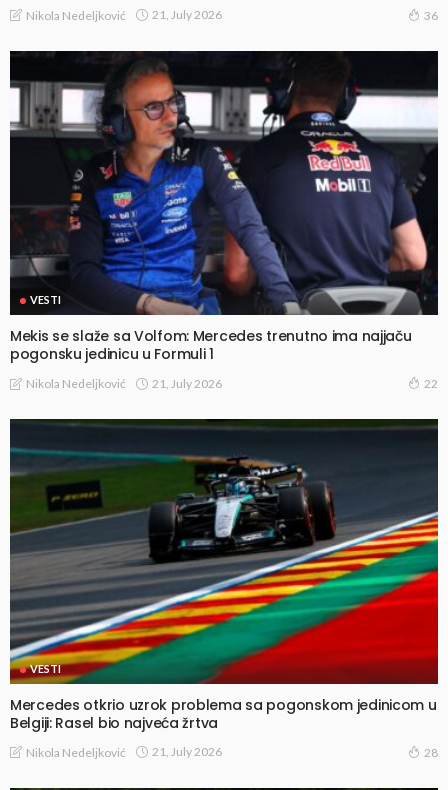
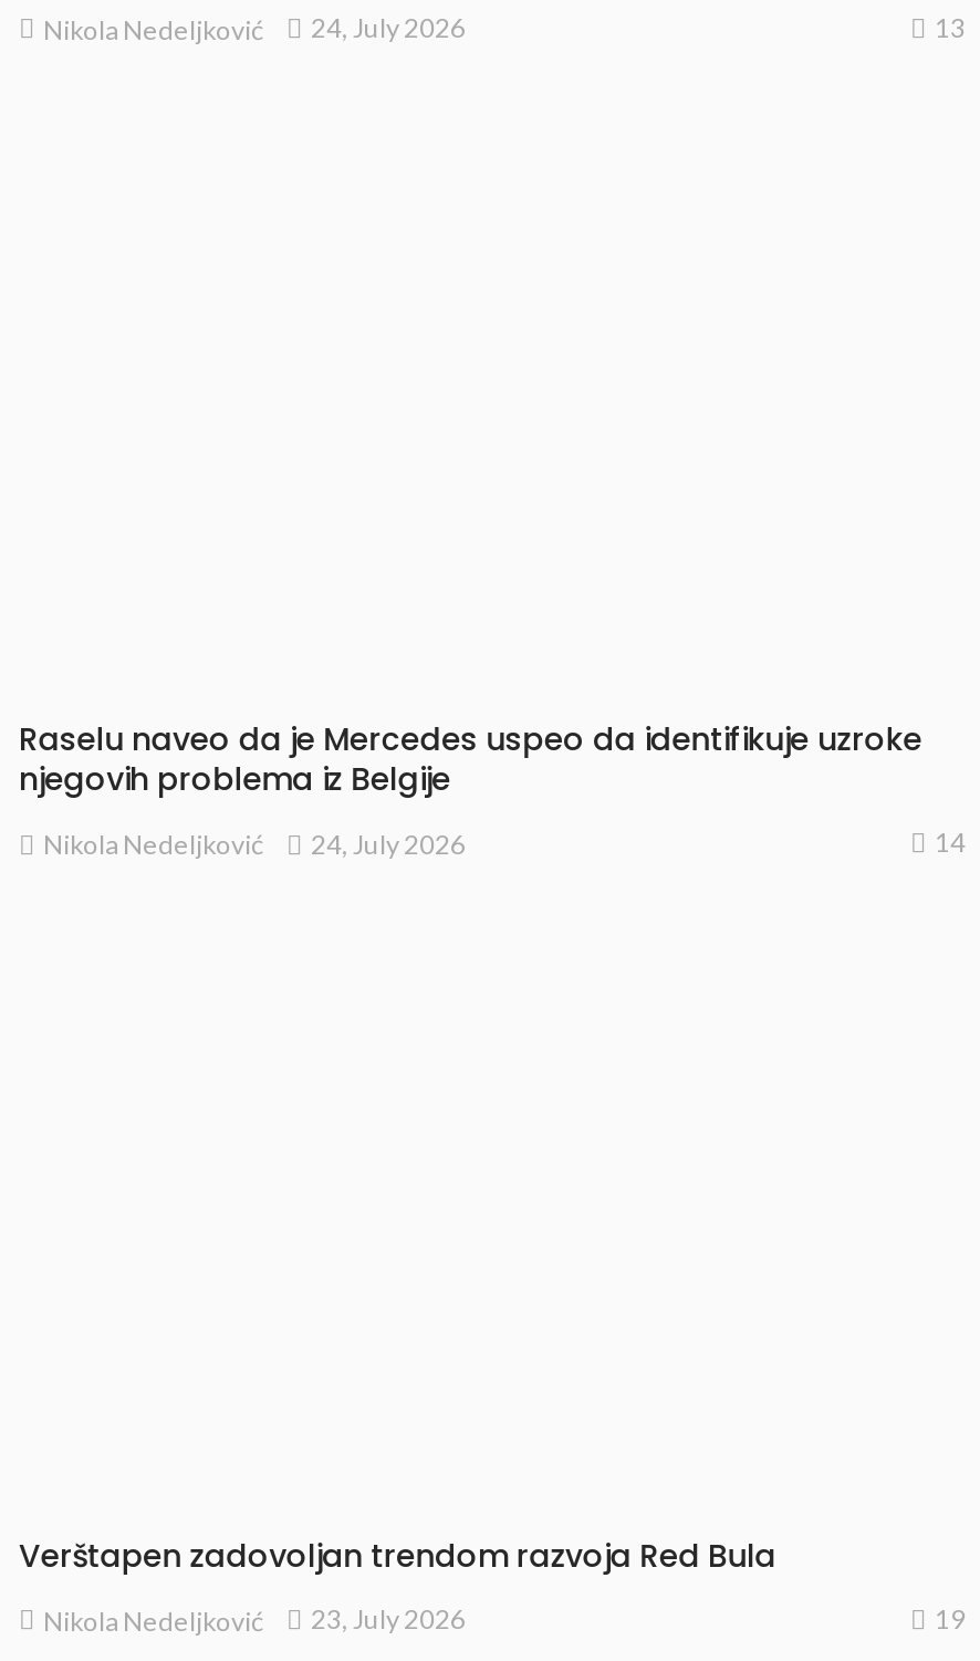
- 21, July 2026
- 36
+ 24, July 2026
+ 13

- [image]

- VESTI
- Mekis se slaže sa Volfom: Mercedes trenutno ima najjaču
- pogonsku jedinicu u Formuli 1
+ Raselu naveo da je Mercedes uspeo da identifikuje uzroke
+ njegovih problema iz Belgije

- 21, July 2026
- 22
+ 24, July 2026
+ 14

- [image]

- VESTI
- Mercedes otkrio uzrok problema sa pogonskom jedinicom u
- Belgiji: Rasel bio najveća žrtva
+ Verštapen zadovoljan trendom razvoja Red Bula

- 21, July 2026
- 28
+ 23, July 2026
+ 19
